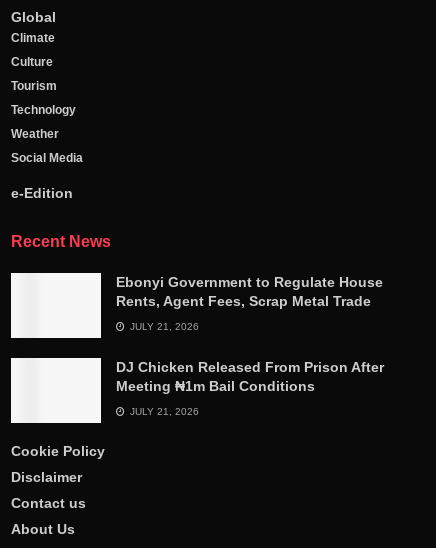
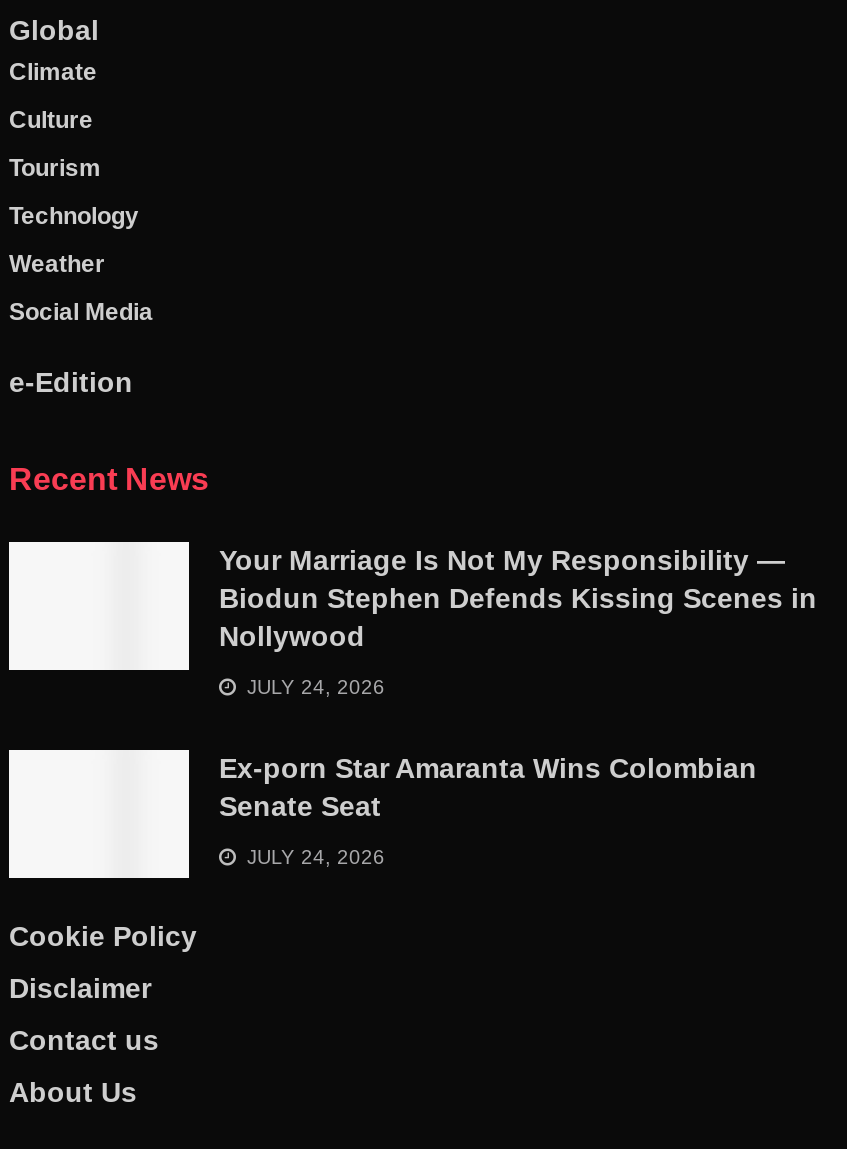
- Ebonyi Government to Regulate House
- Rents, Agent Fees, Scrap Metal Trade
+ Your Marriage Is Not My Responsibility —
+ Biodun Stephen Defends Kissing Scenes in
+ Nollywood

- JULY 21, 2026
+ JULY 24, 2026

- DJ Chicken Released From Prison After
- Meeting ₦1m Bail Conditions
+ Ex-porn Star Amaranta Wins Colombian
+ Senate Seat

- JULY 21, 2026
+ JULY 24, 2026
